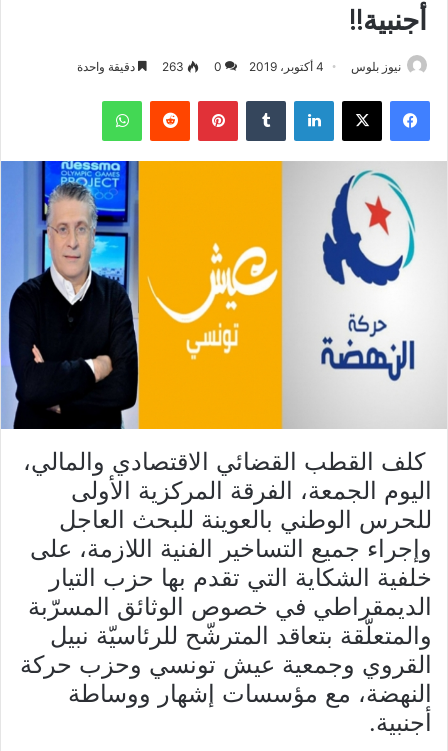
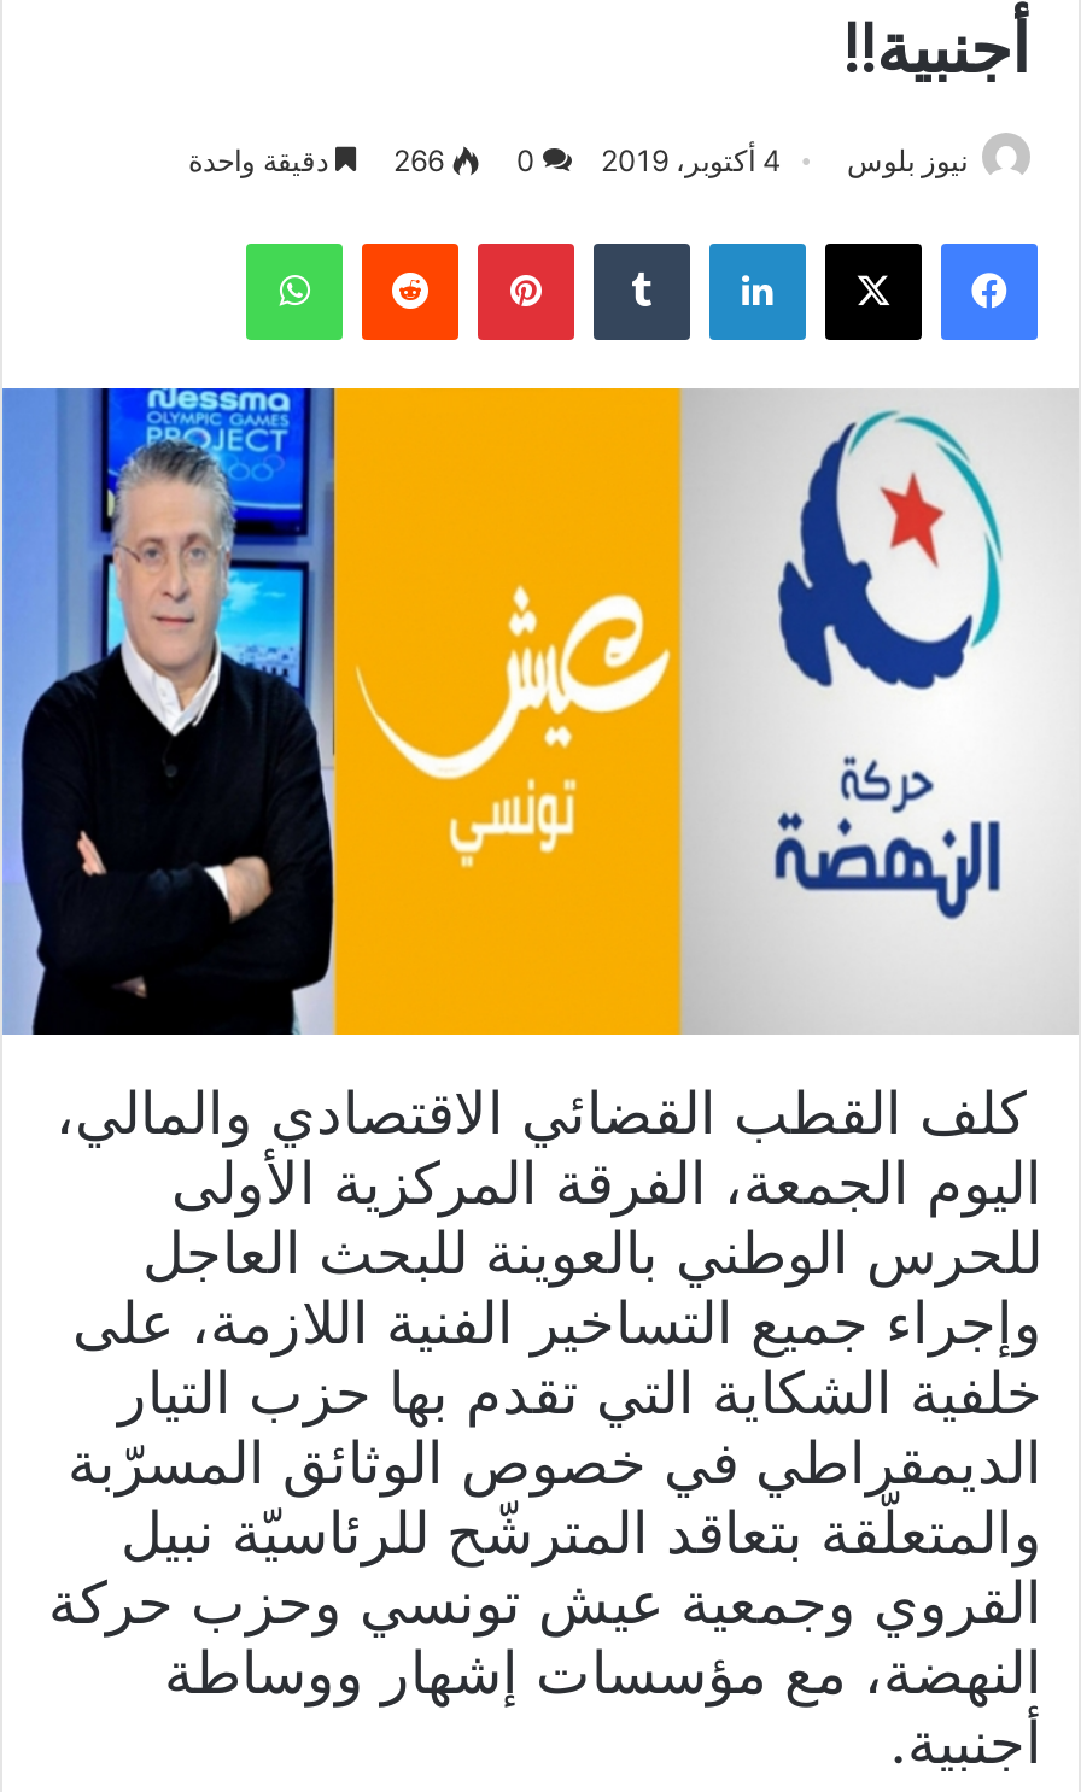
- 0 263 دقيقة واحدة
+ 0 266 دقيقة واحدة
